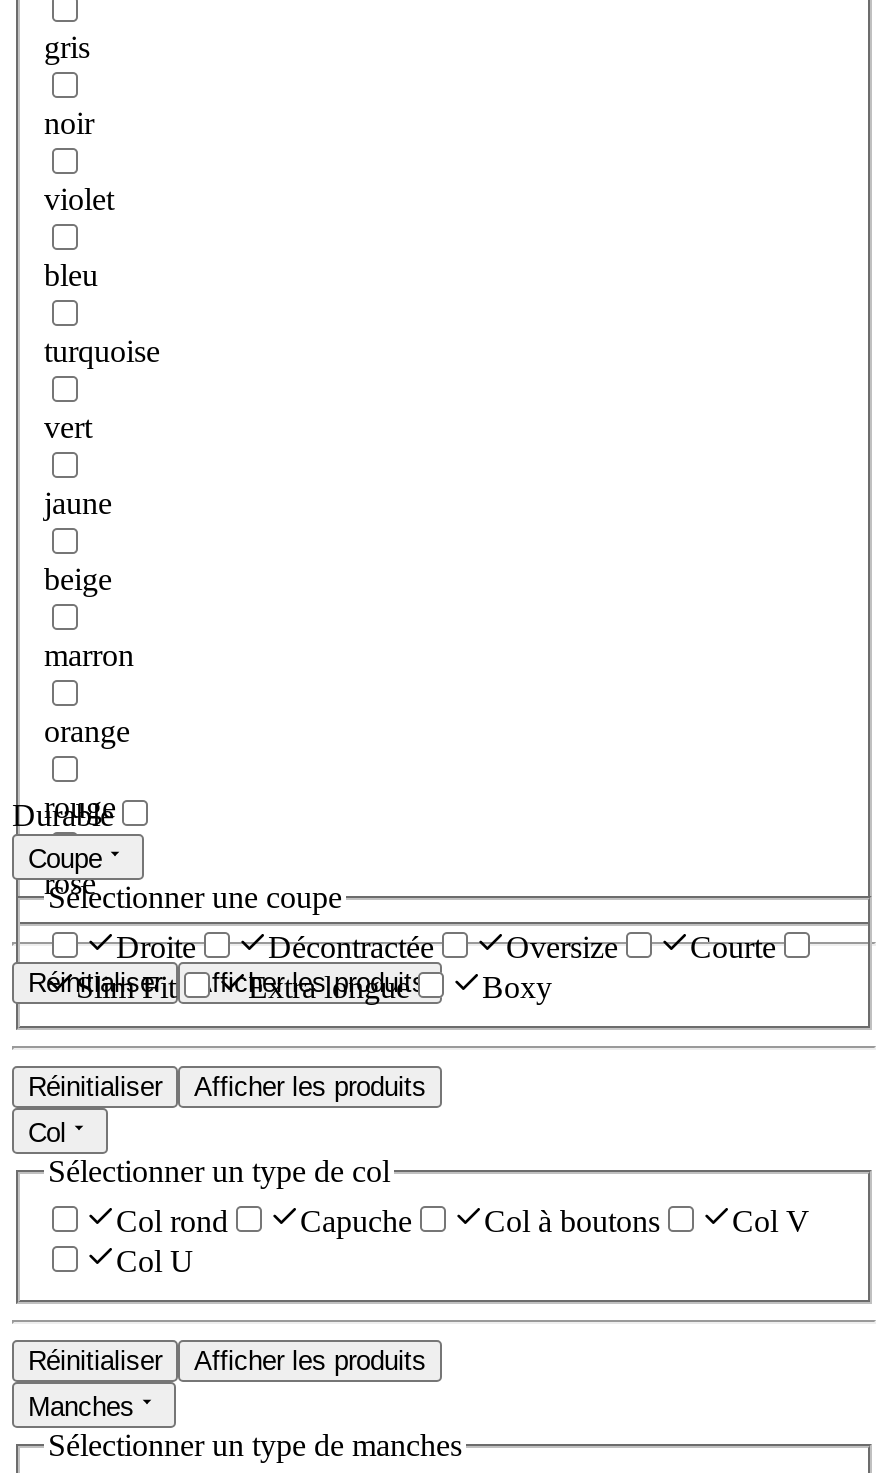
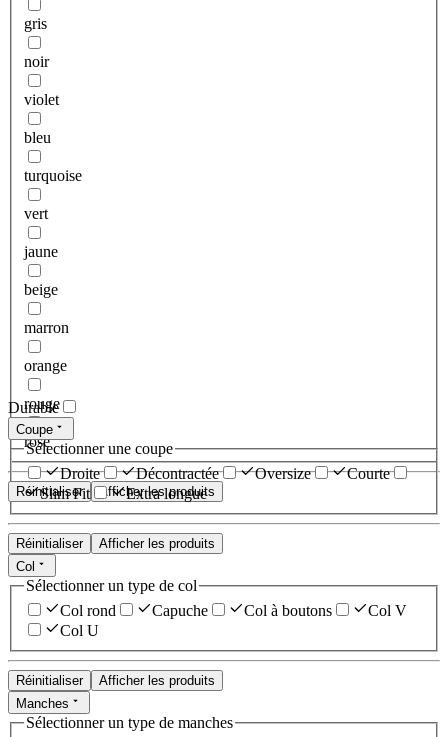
- Boxy
